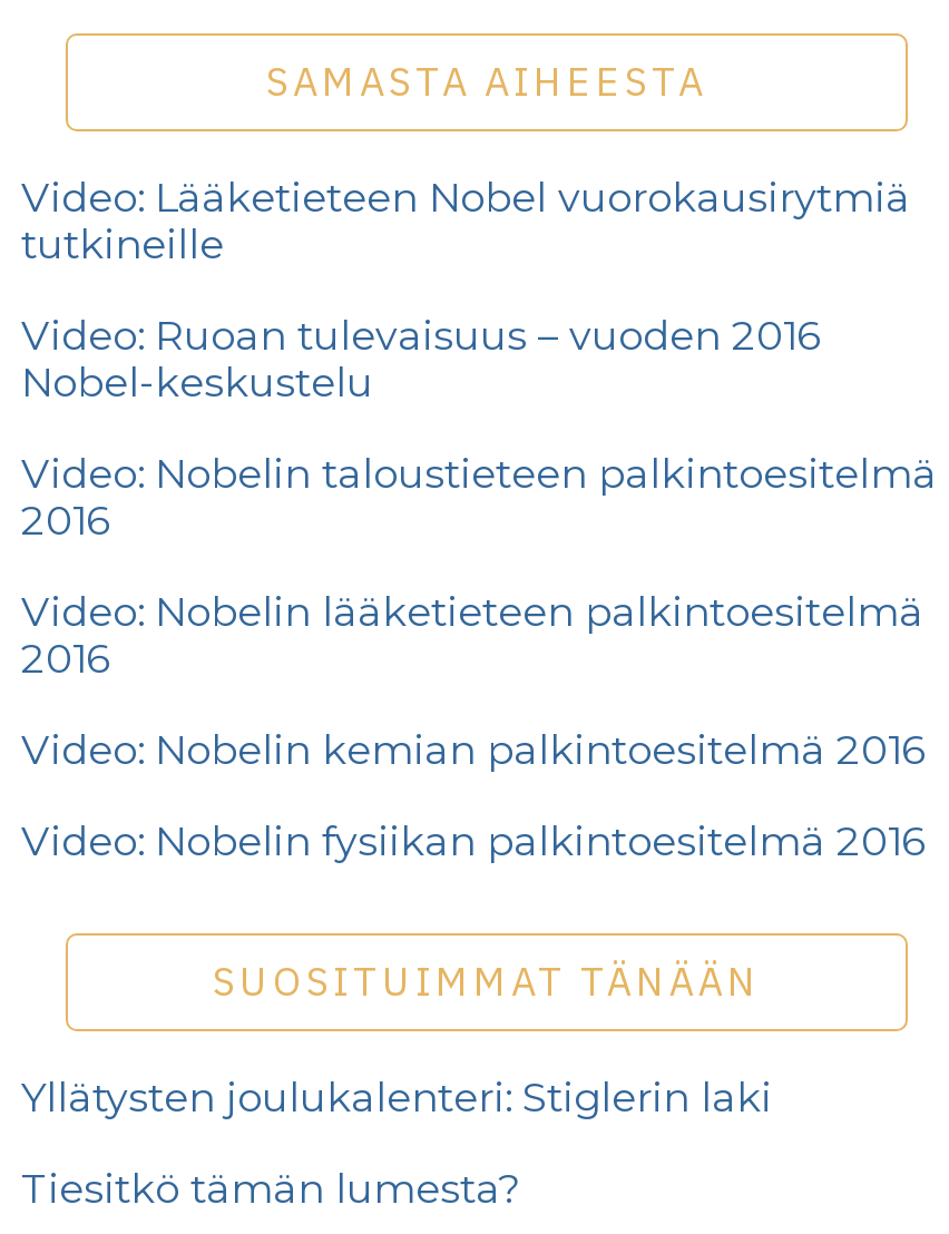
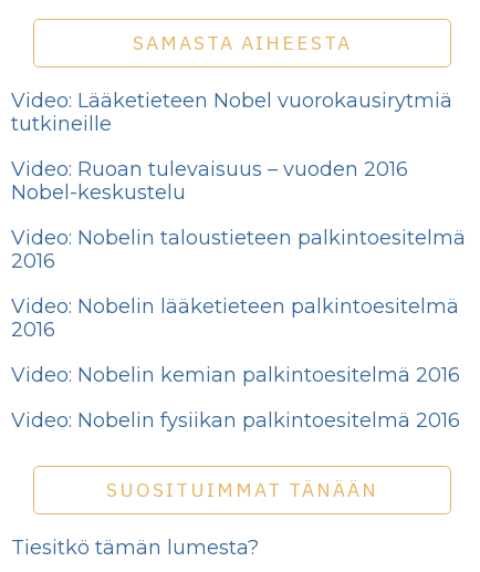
- Yllätysten joulukalenteri: Stiglerin laki
